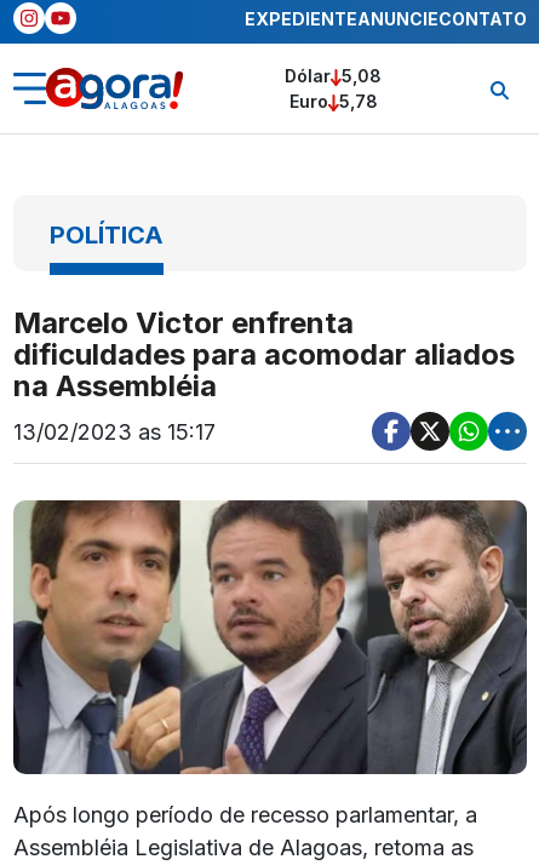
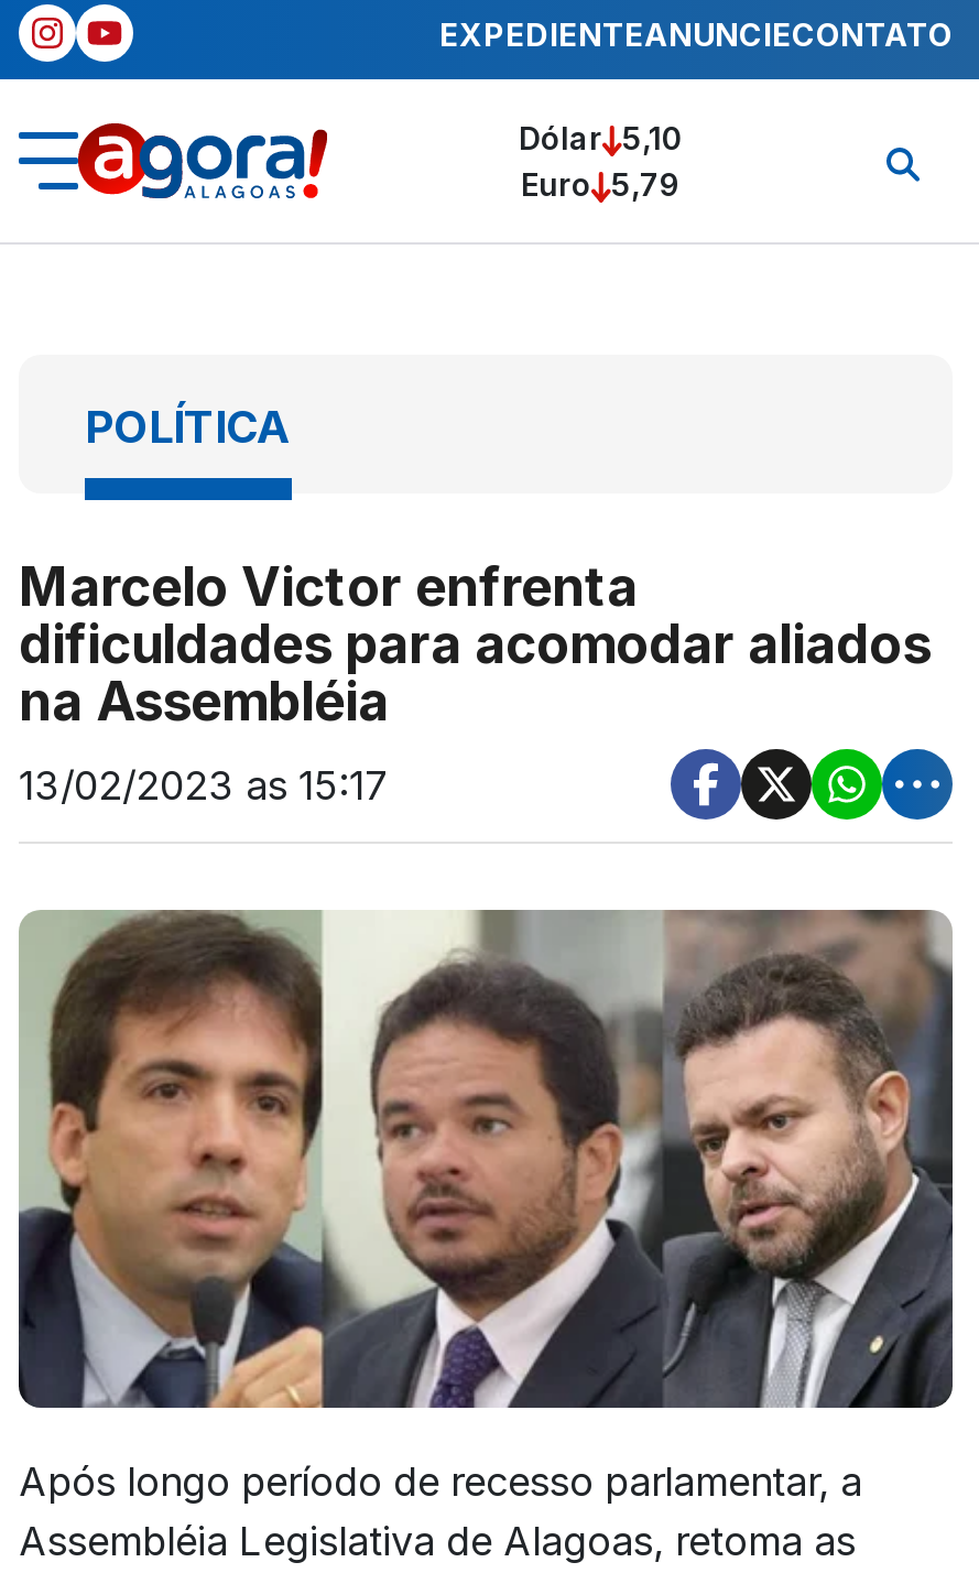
- Dólar 5,08
+ Dólar 5,10

- Euro 5,78
+ Euro 5,79

- [image]
+ [image]
